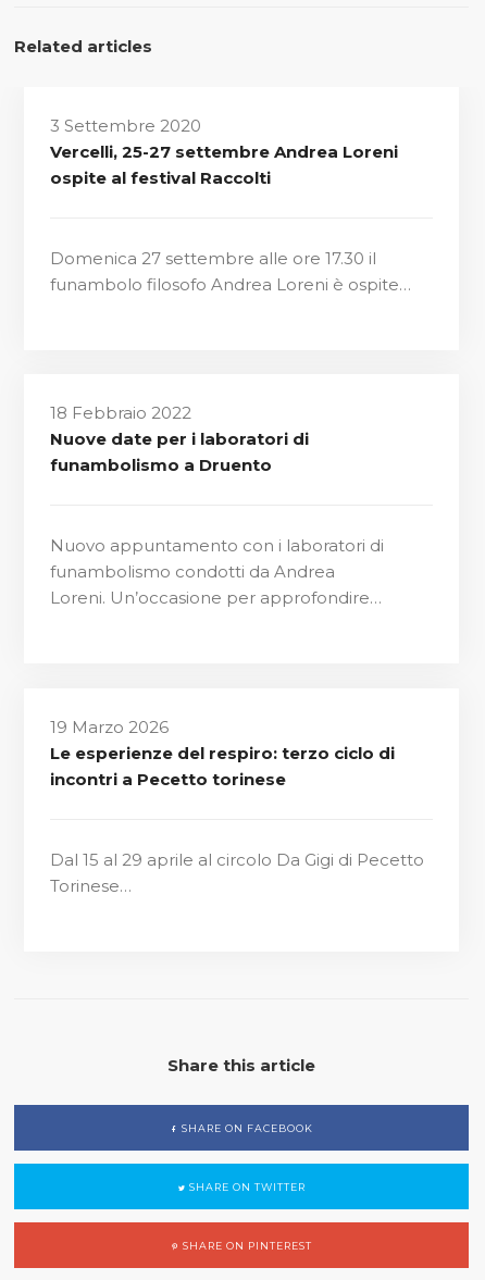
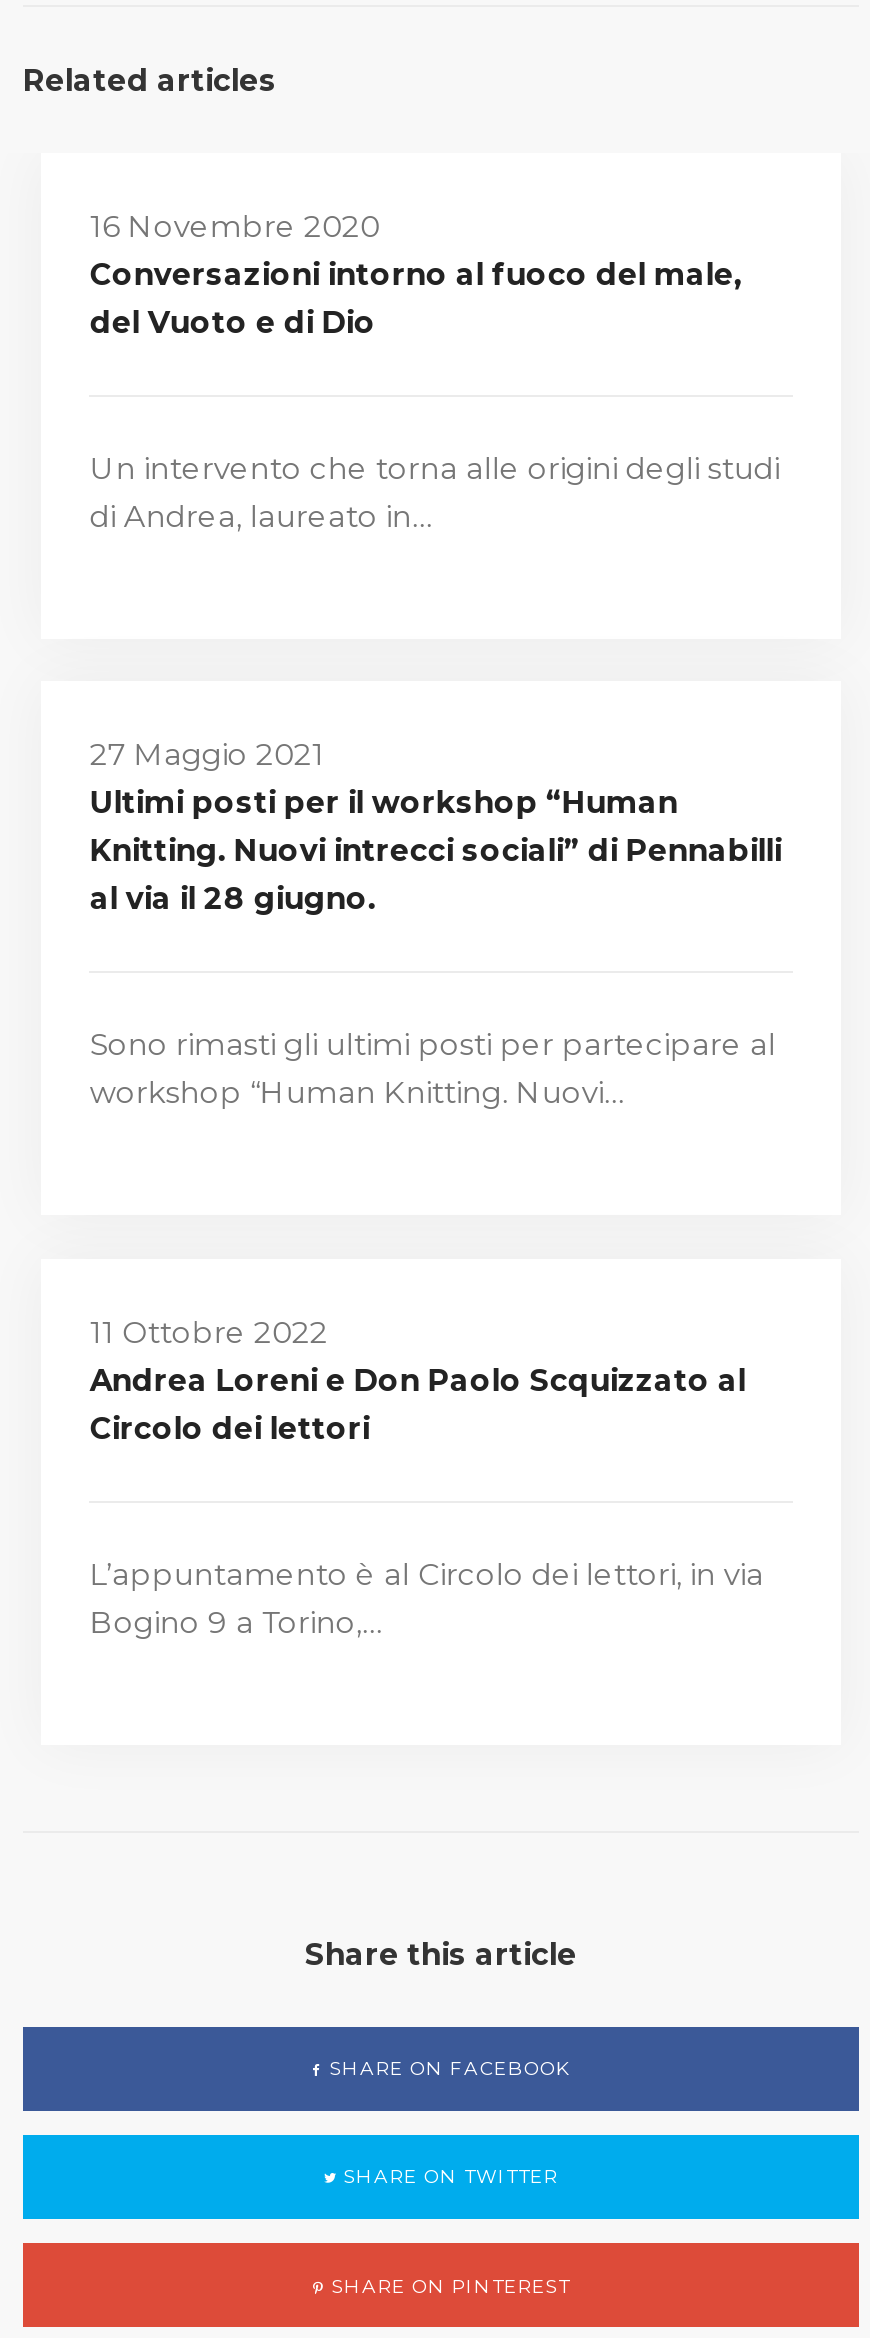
- 3 Settembre 2020
- Vercelli, 25-27 settembre Andrea Loreni
- ospite al festival Raccolti
+ 16 Novembre 2020
+ Conversazioni intorno al fuoco del male,
+ del Vuoto e di Dio

- Domenica 27 settembre alle ore 17.30 il
- funambolo filosofo Andrea Loreni è ospite…
+ Un intervento che torna alle origini degli studi
+ di Andrea, laureato in…

- 18 Febbraio 2022
- Nuove date per i laboratori di
- funambolismo a Druento
+ 27 Maggio 2021
+ Ultimi posti per il workshop “Human
+ Knitting. Nuovi intrecci sociali” di Pennabilli
+ al via il 28 giugno.

- Nuovo appuntamento con i laboratori di
- funambolismo condotti da Andrea
- Loreni. Un’occasione per approfondire…
+ Sono rimasti gli ultimi posti per partecipare al
+ workshop “Human Knitting. Nuovi…

- 19 Marzo 2026
- Le esperienze del respiro: terzo ciclo di
- incontri a Pecetto torinese
+ 11 Ottobre 2022
+ Andrea Loreni e Don Paolo Scquizzato al
+ Circolo dei lettori

- Dal 15 al 29 aprile al circolo Da Gigi di Pecetto
- Torinese…
+ L’appuntamento è al Circolo dei lettori, in via
+ Bogino 9 a Torino,…
